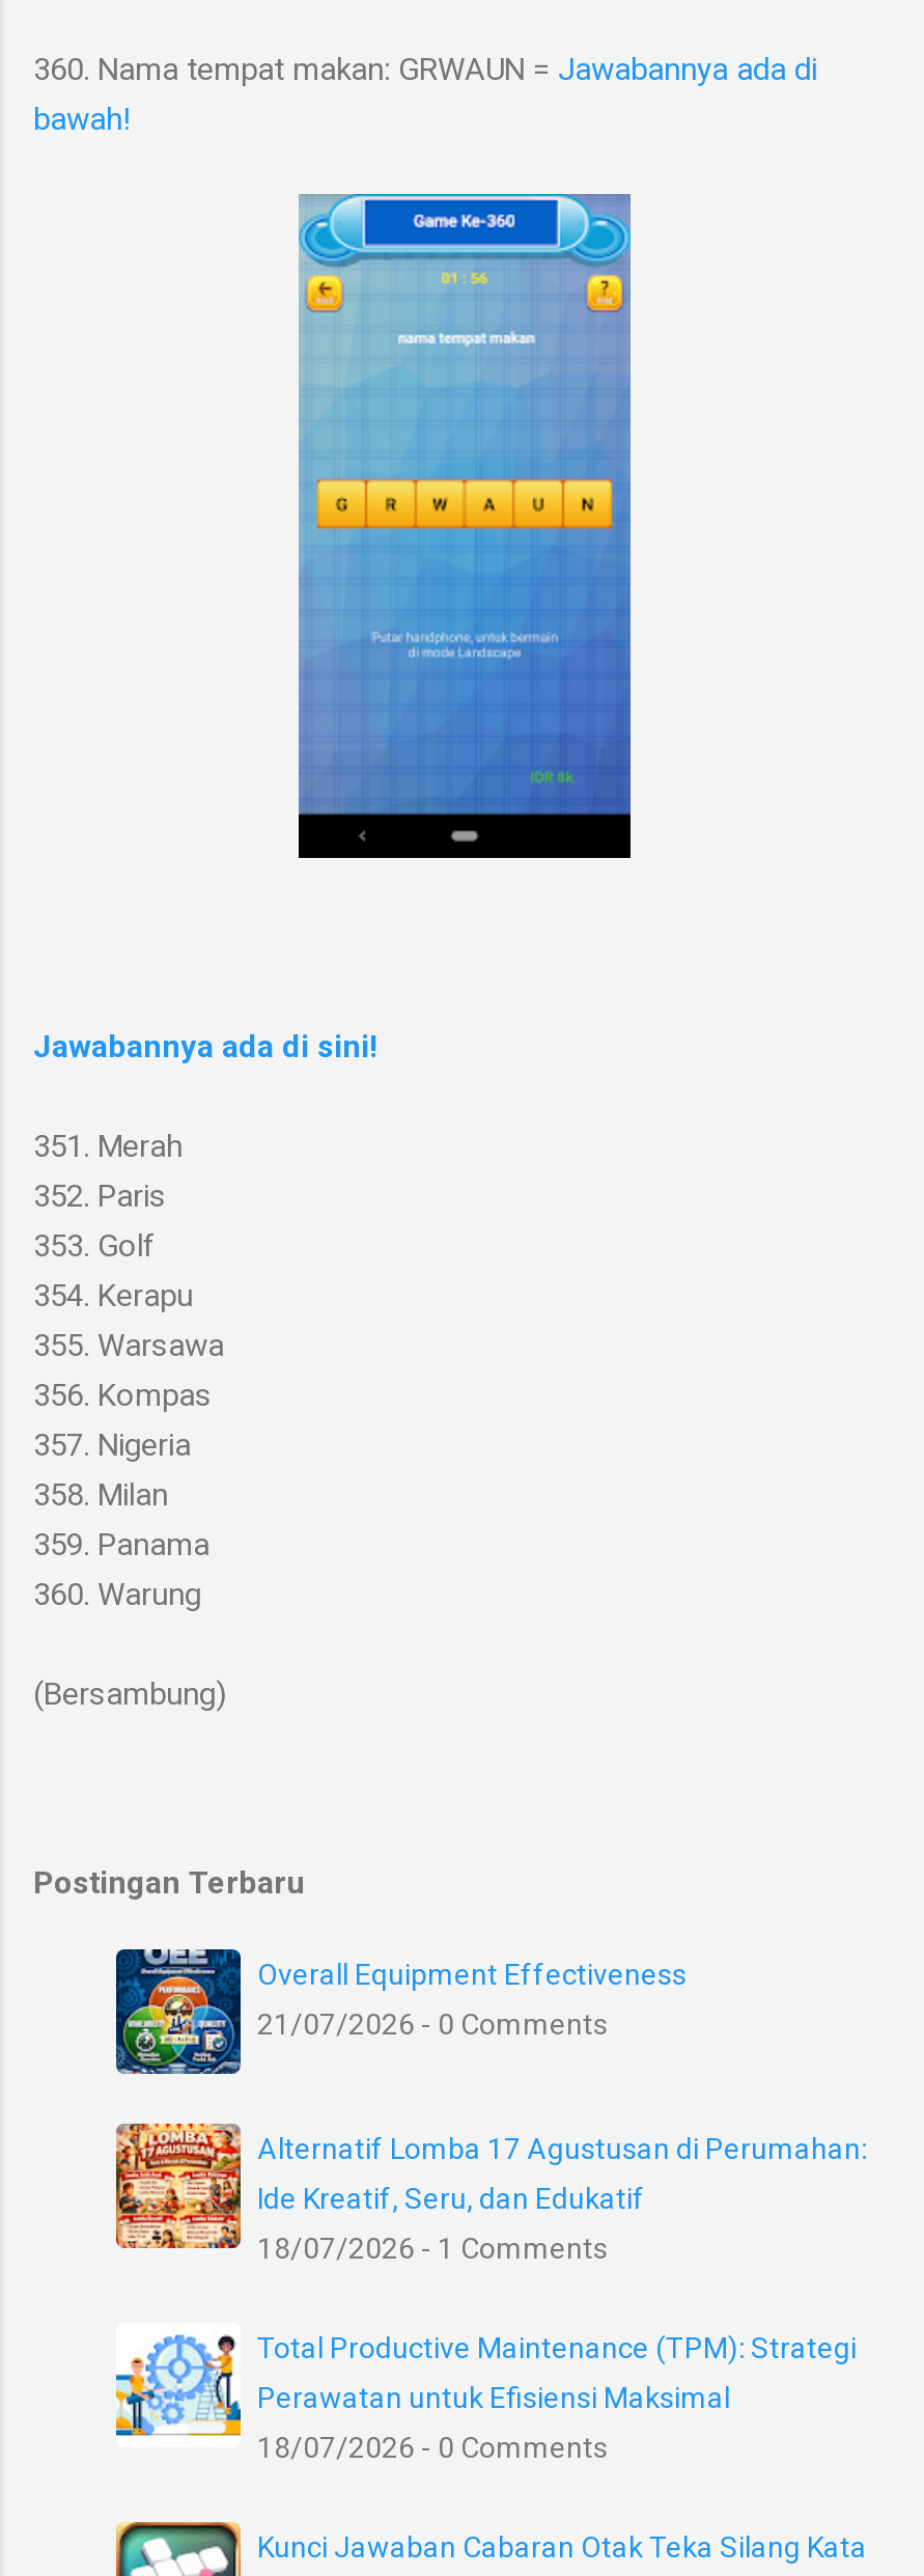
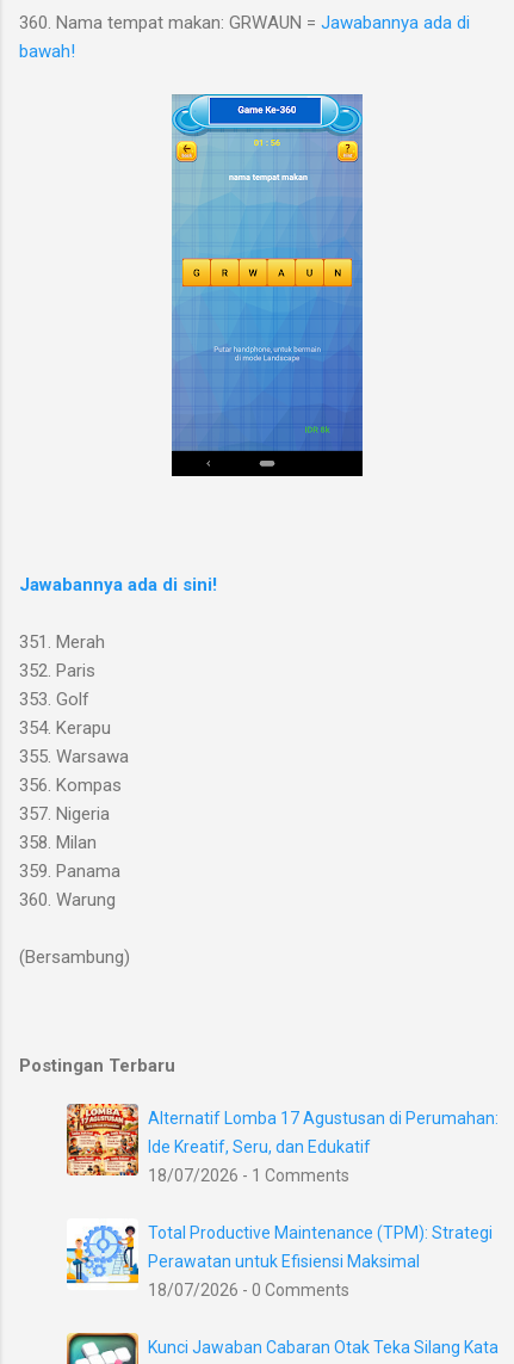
- [image]
- Overall Equipment Effectiveness
- 21/07/2026 - 0 Comments
